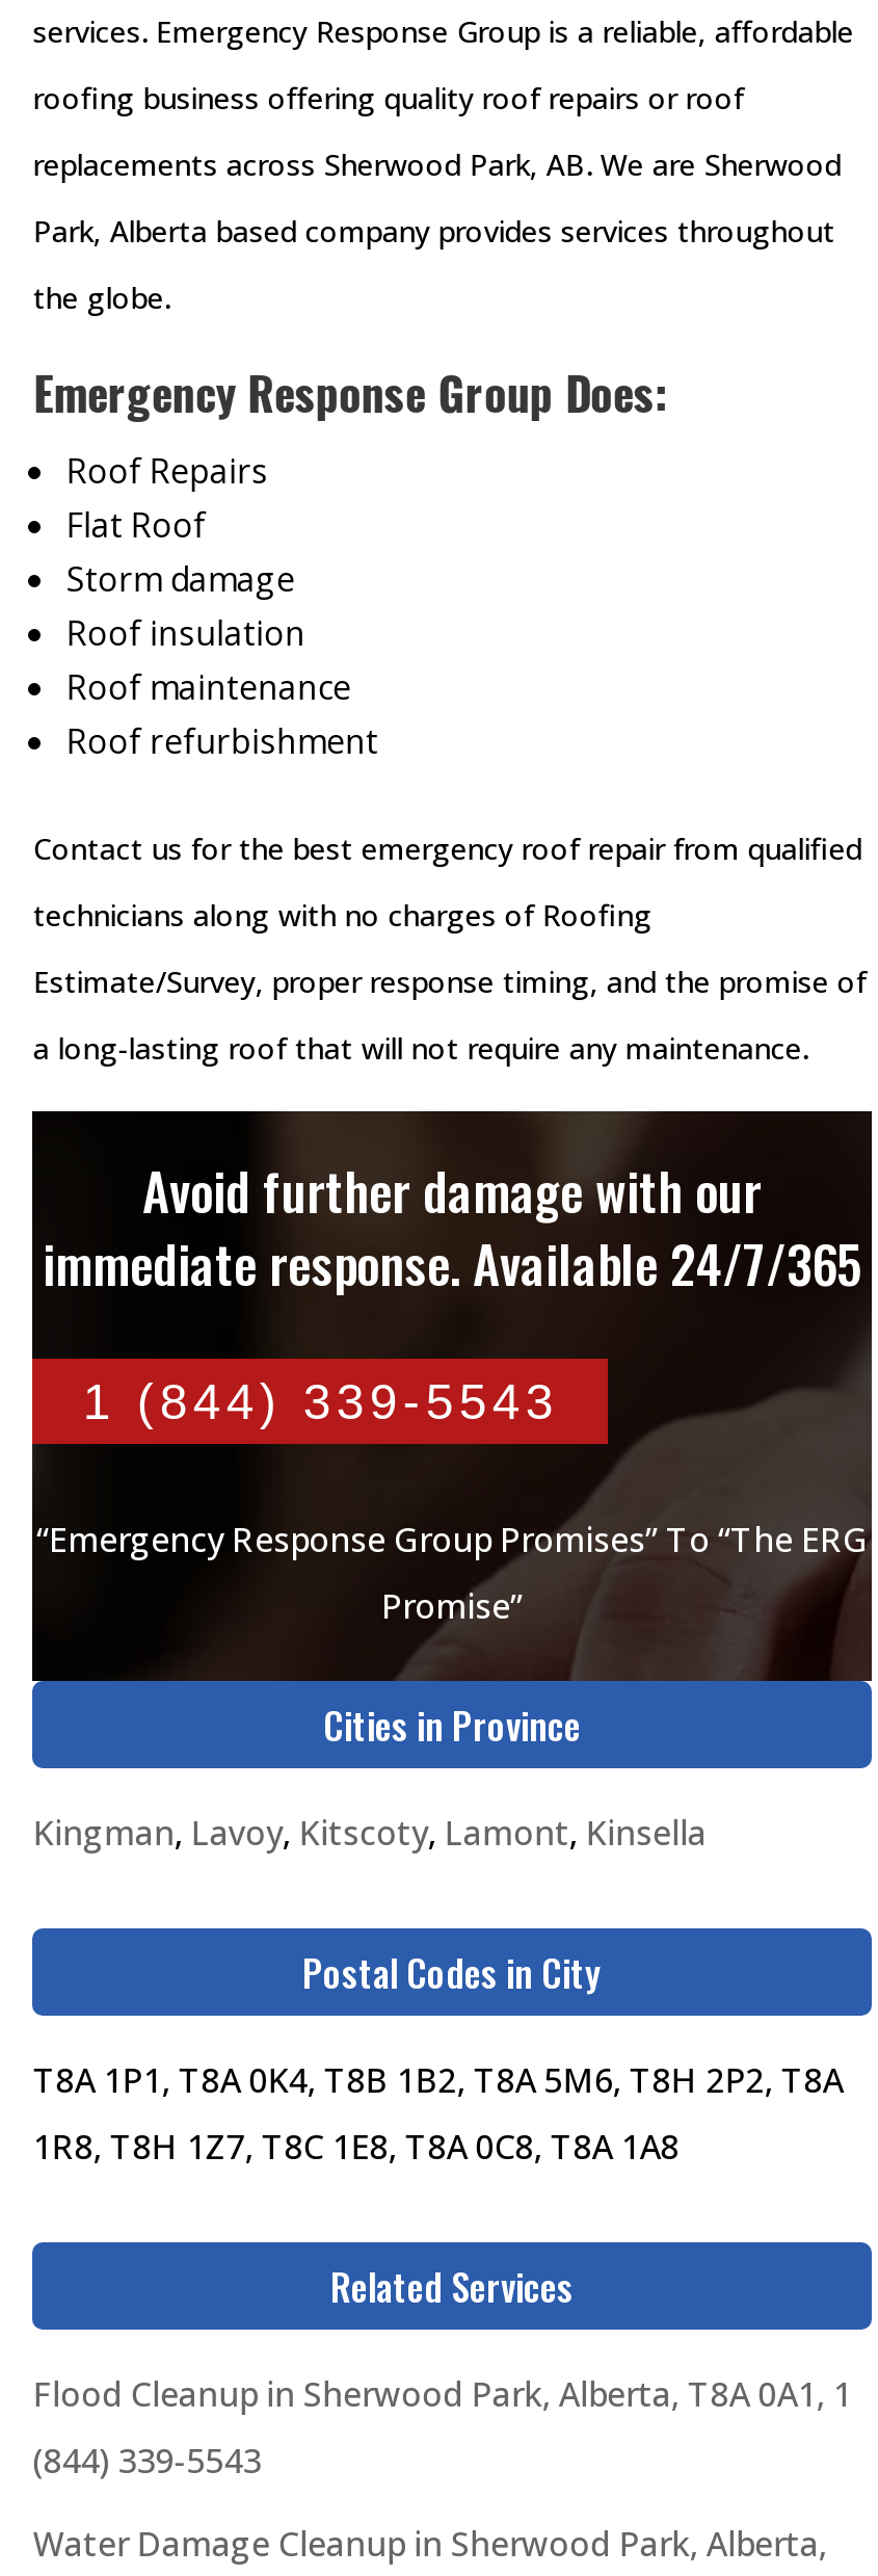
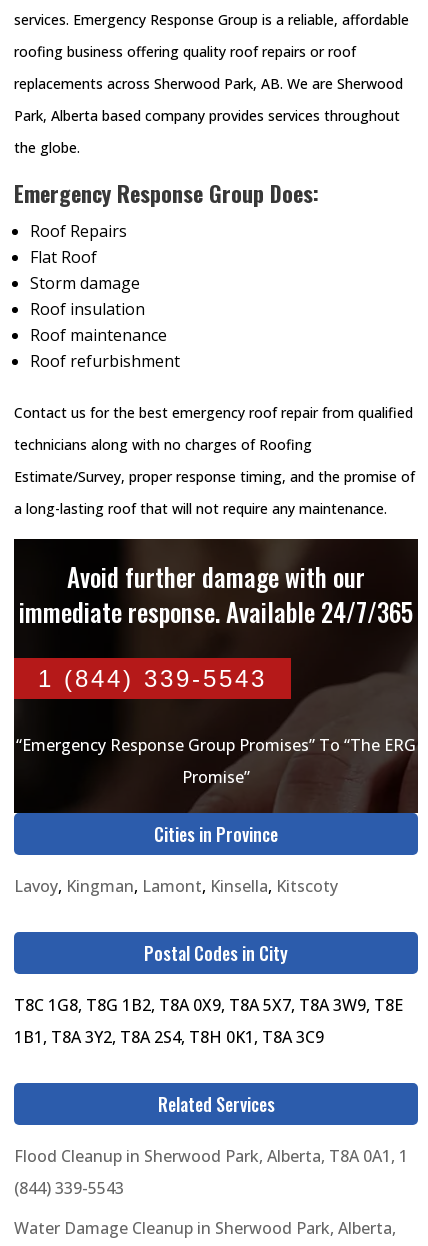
- Kingman, Lavoy, Kitscoty, Lamont, Kinsella
+ Lavoy, Kingman, Lamont, Kinsella, Kitscoty

- T8A 1P1, T8A 0K4, T8B 1B2, T8A 5M6, T8H 2P2, T8A
+ T8C 1G8, T8G 1B2, T8A 0X9, T8A 5X7, T8A 3W9, T8E

- 1R8, T8H 1Z7, T8C 1E8, T8A 0C8, T8A 1A8
+ 1B1, T8A 3Y2, T8A 2S4, T8H 0K1, T8A 3C9
